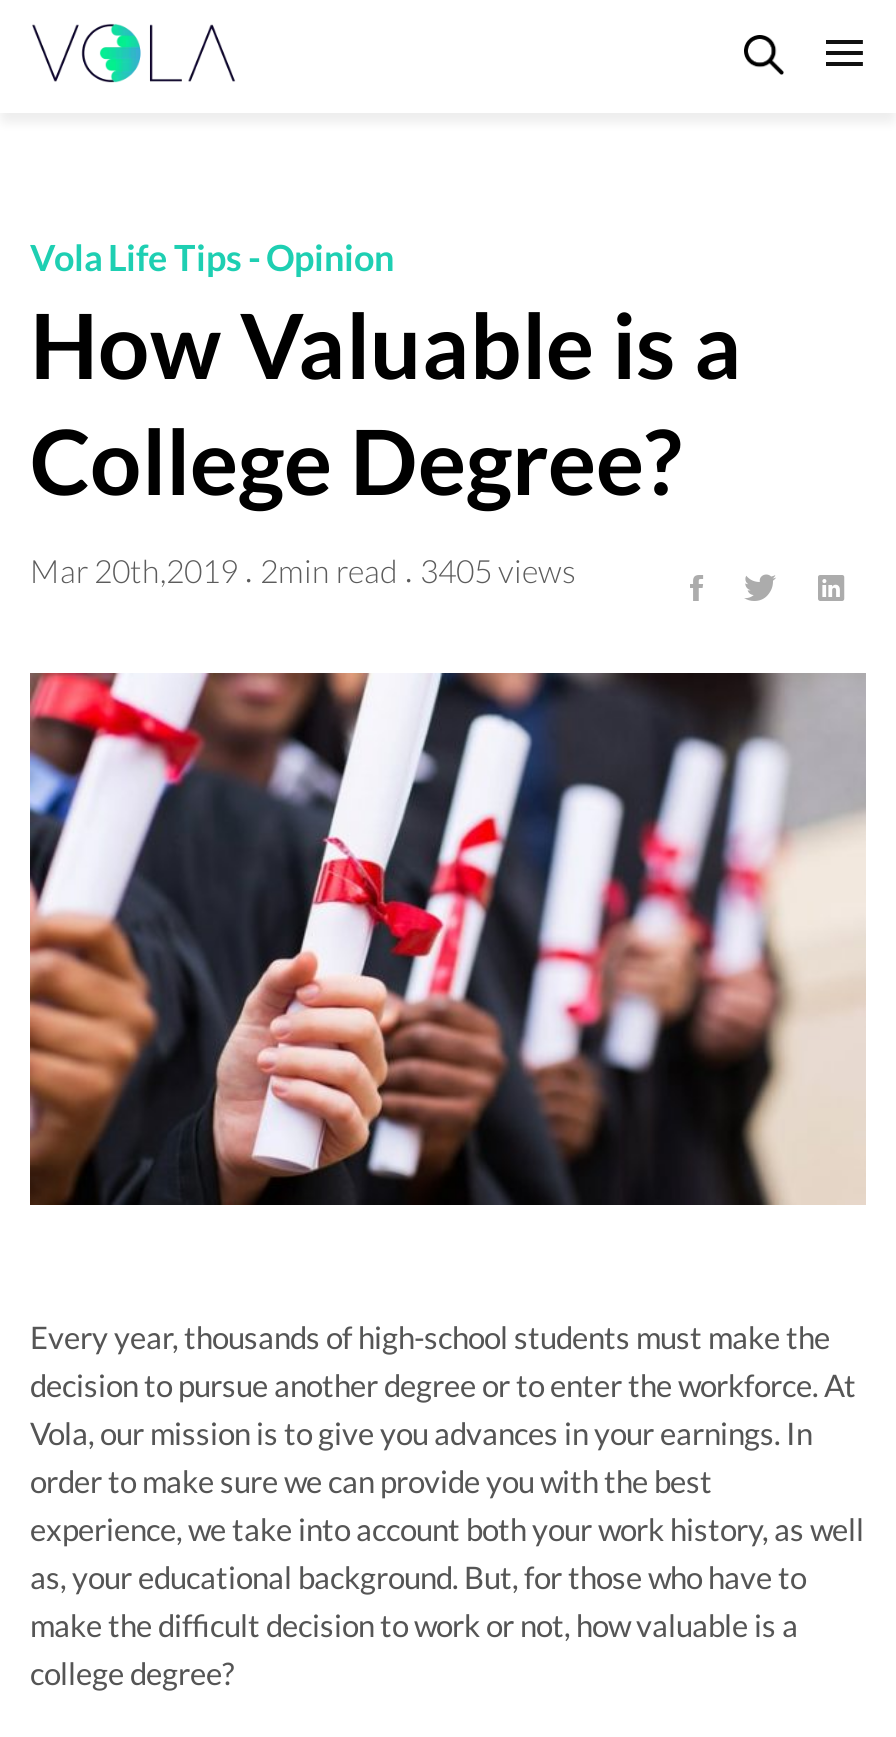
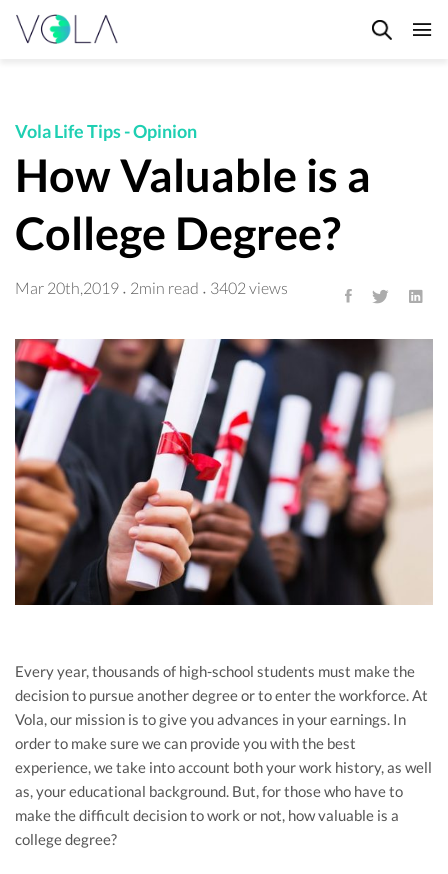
- Mar 20th,2019 · 2min read · 3405 views
+ Mar 20th,2019 · 2min read · 3402 views
